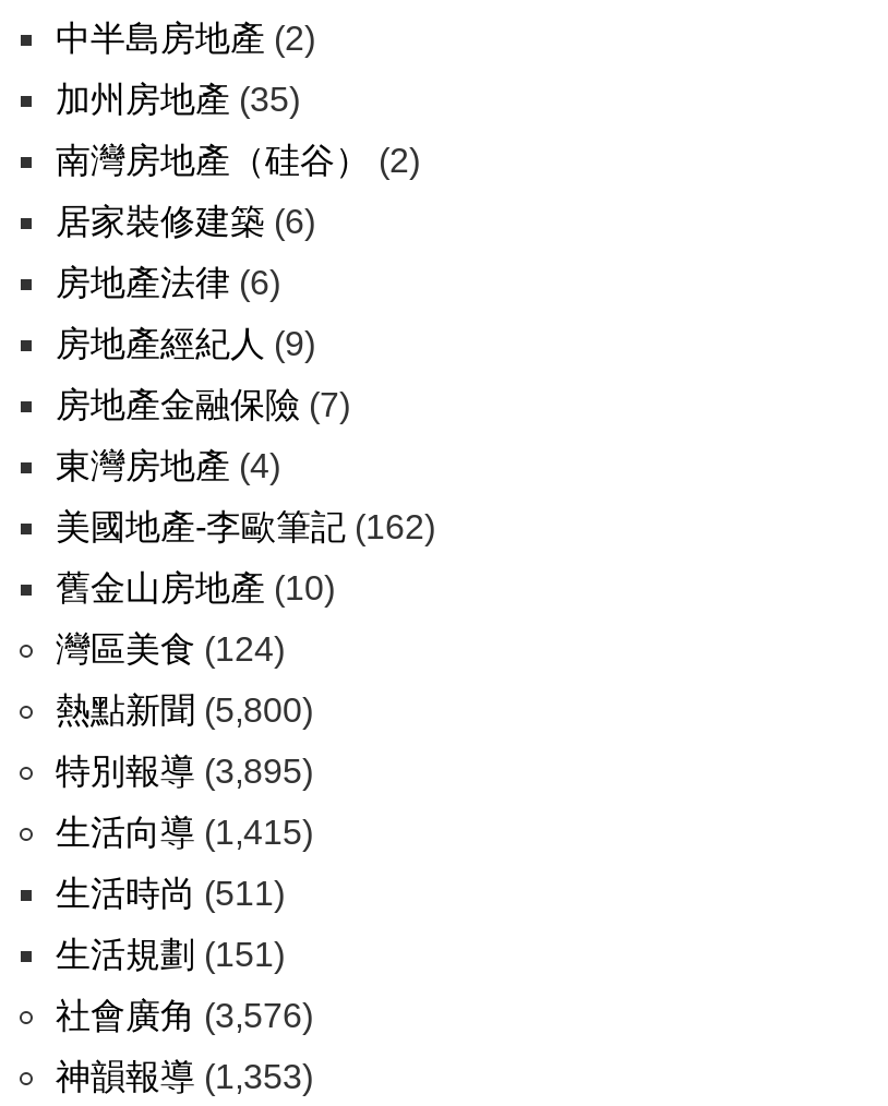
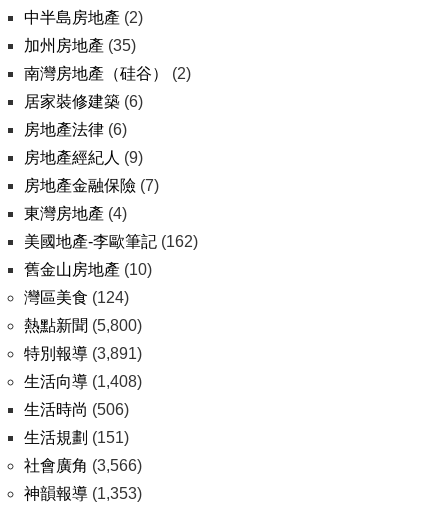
- 特別報導(3,895)
+ 特別報導(3,891)

- 生活向導(1,415)
+ 生活向導(1,408)

- 生活時尚(511)
+ 生活時尚(506)

- 社會廣角(3,576)
+ 社會廣角(3,566)
